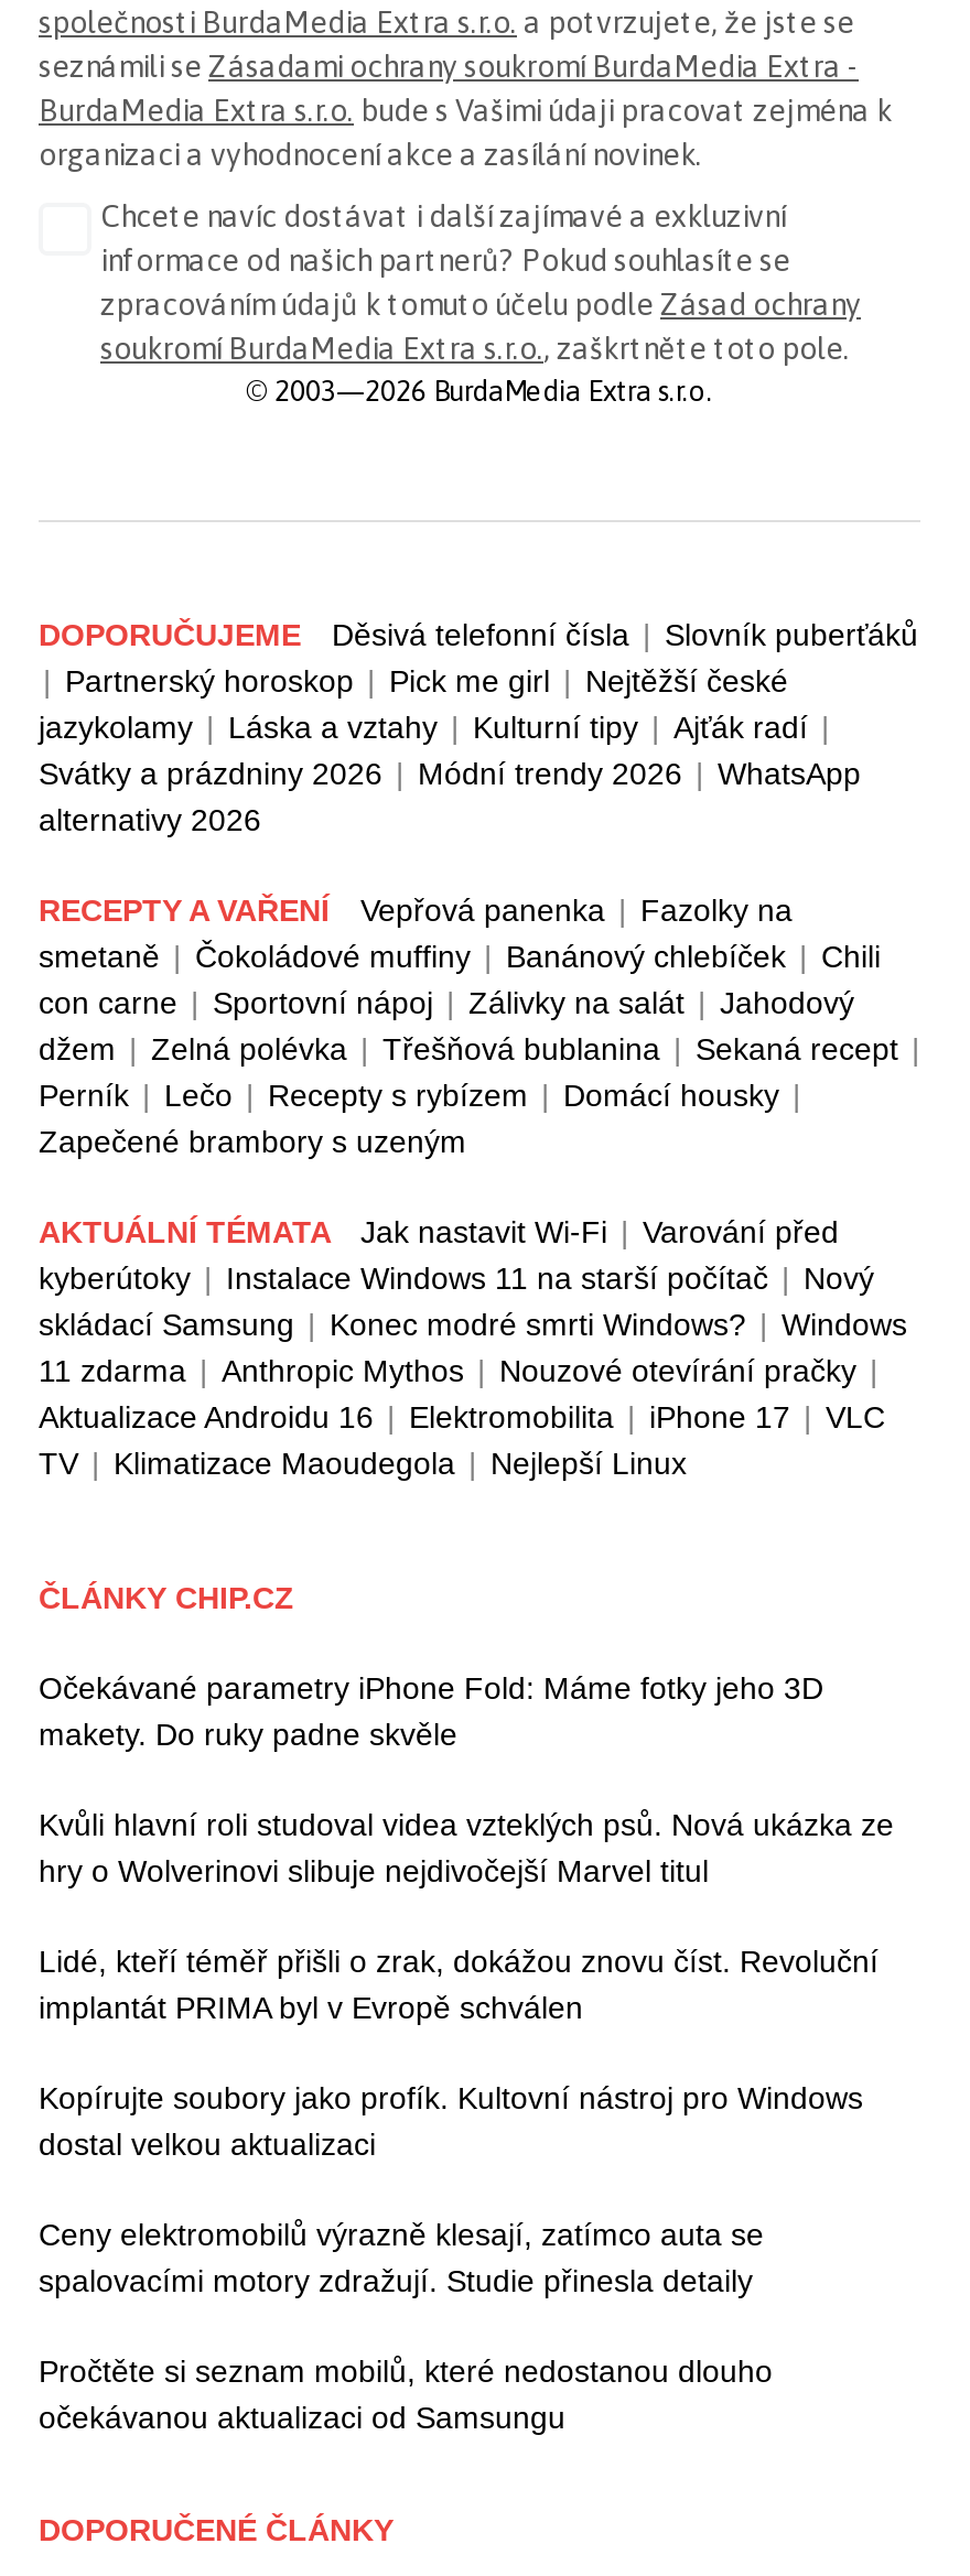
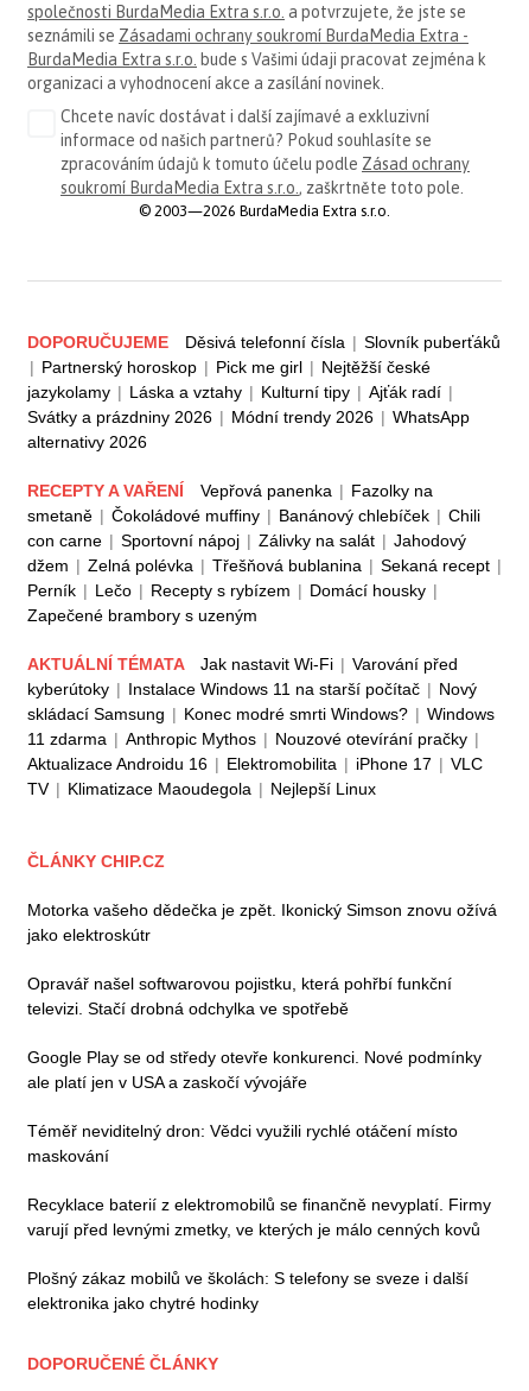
- Očekávané parametry iPhone Fold: Máme fotky jeho 3D
- makety. Do ruky padne skvěle
+ Motorka vašeho dědečka je zpět. Ikonický Simson znovu ožívá
+ jako elektroskútr

- Kvůli hlavní roli studoval videa vzteklých psů. Nová ukázka ze
- hry o Wolverinovi slibuje nejdivočejší Marvel titul
+ Opravář našel softwarovou pojistku, která pohřbí funkční
+ televizi. Stačí drobná odchylka ve spotřebě

- Lidé, kteří téměř přišli o zrak, dokážou znovu číst. Revoluční
- implantát PRIMA byl v Evropě schválen
+ Google Play se od středy otevře konkurenci. Nové podmínky
+ ale platí jen v USA a zaskočí vývojáře

- Kopírujte soubory jako profík. Kultovní nástroj pro Windows
- dostal velkou aktualizaci
+ Téměř neviditelný dron: Vědci využili rychlé otáčení místo
+ maskování

- Ceny elektromobilů výrazně klesají, zatímco auta se
- spalovacími motory zdražují. Studie přinesla detaily
+ Recyklace baterií z elektromobilů se finančně nevyplatí. Firmy
+ varují před levnými zmetky, ve kterých je málo cenných kovů

- Pročtěte si seznam mobilů, které nedostanou dlouho
- očekávanou aktualizaci od Samsungu
+ Plošný zákaz mobilů ve školách: S telefony se sveze i další
+ elektronika jako chytré hodinky
